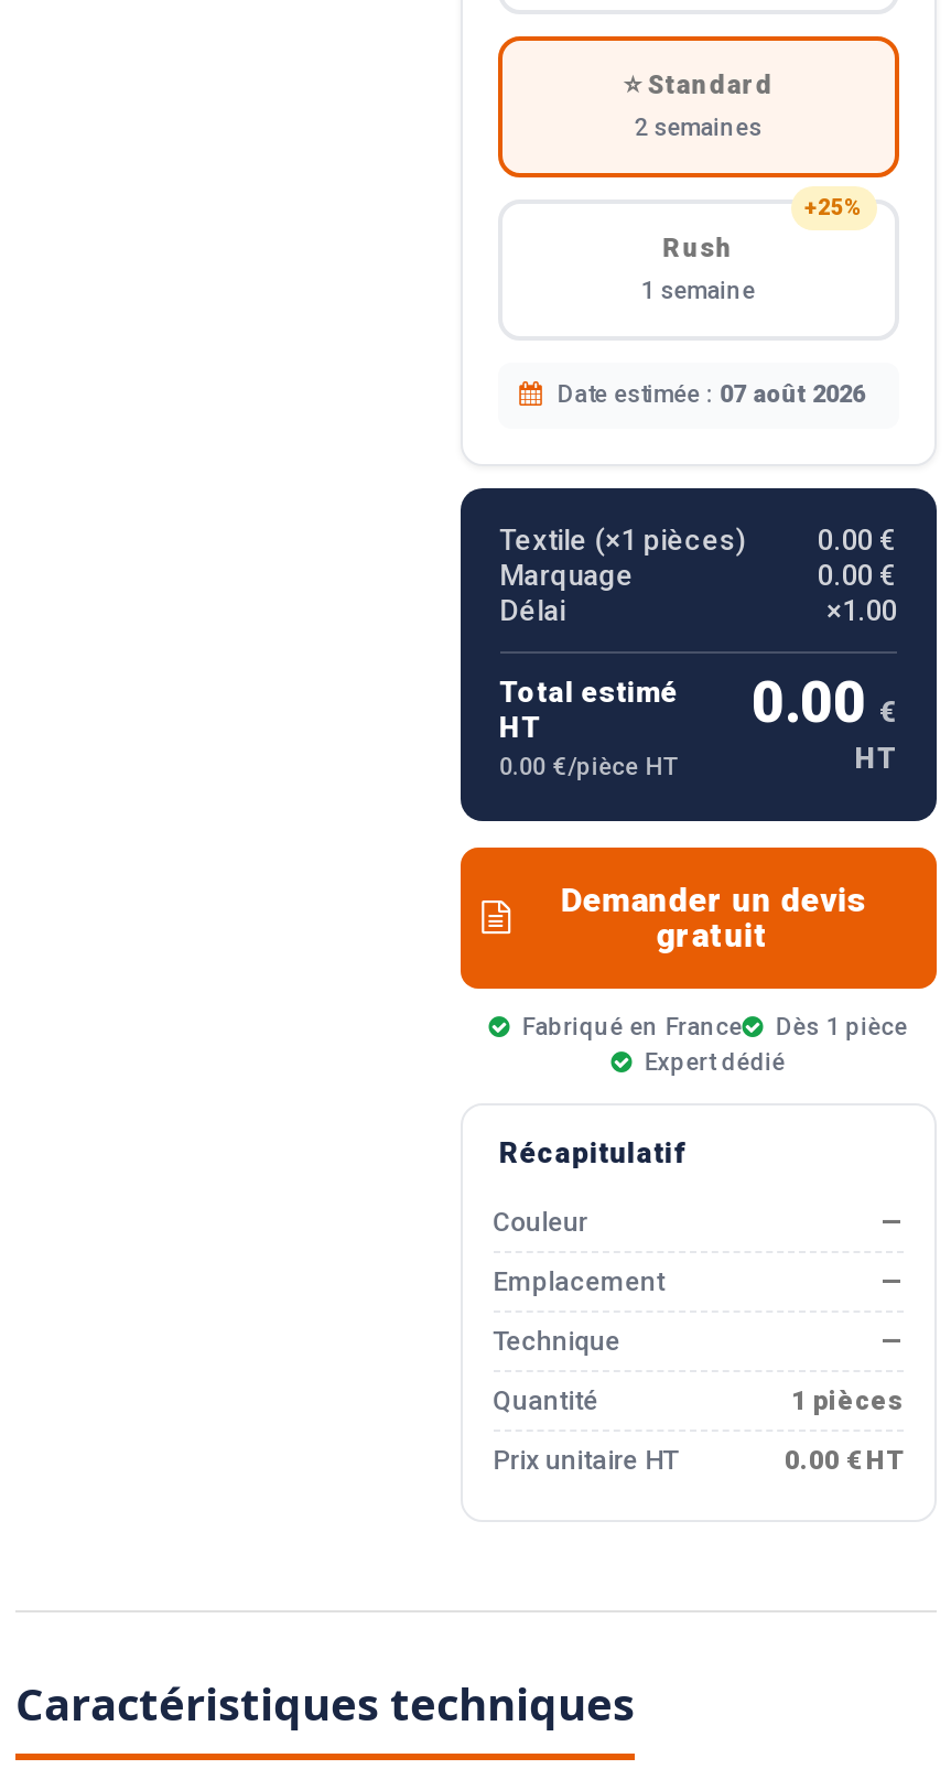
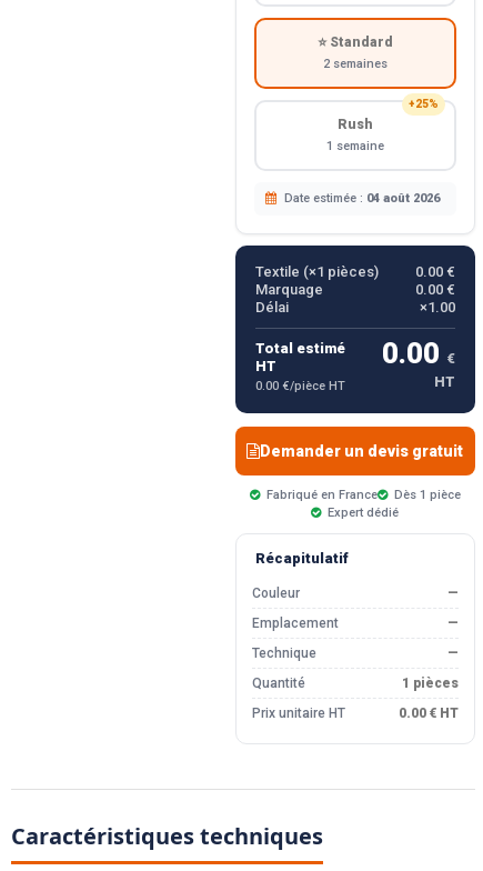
- Date estimée : 07 août 2026
+ Date estimée : 04 août 2026
